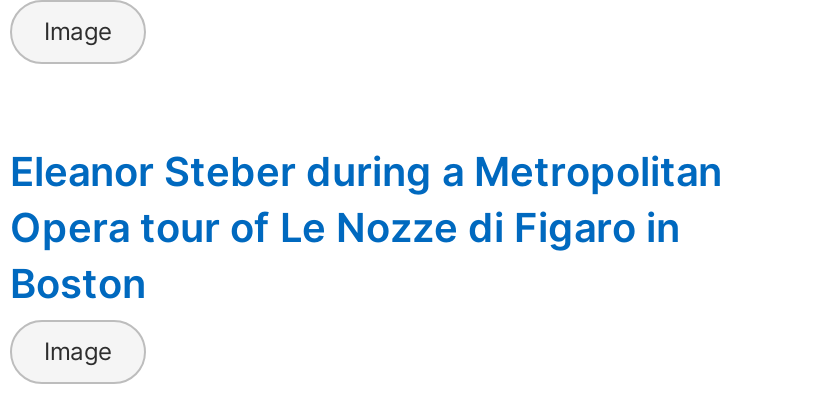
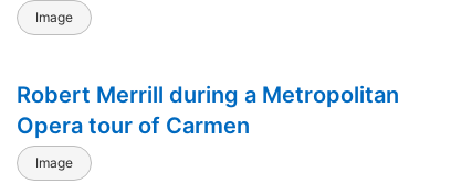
- Eleanor Steber during a Metropolitan
- Opera tour of Le Nozze di Figaro in
- Boston
+ Robert Merrill during a Metropolitan
+ Opera tour of Carmen
